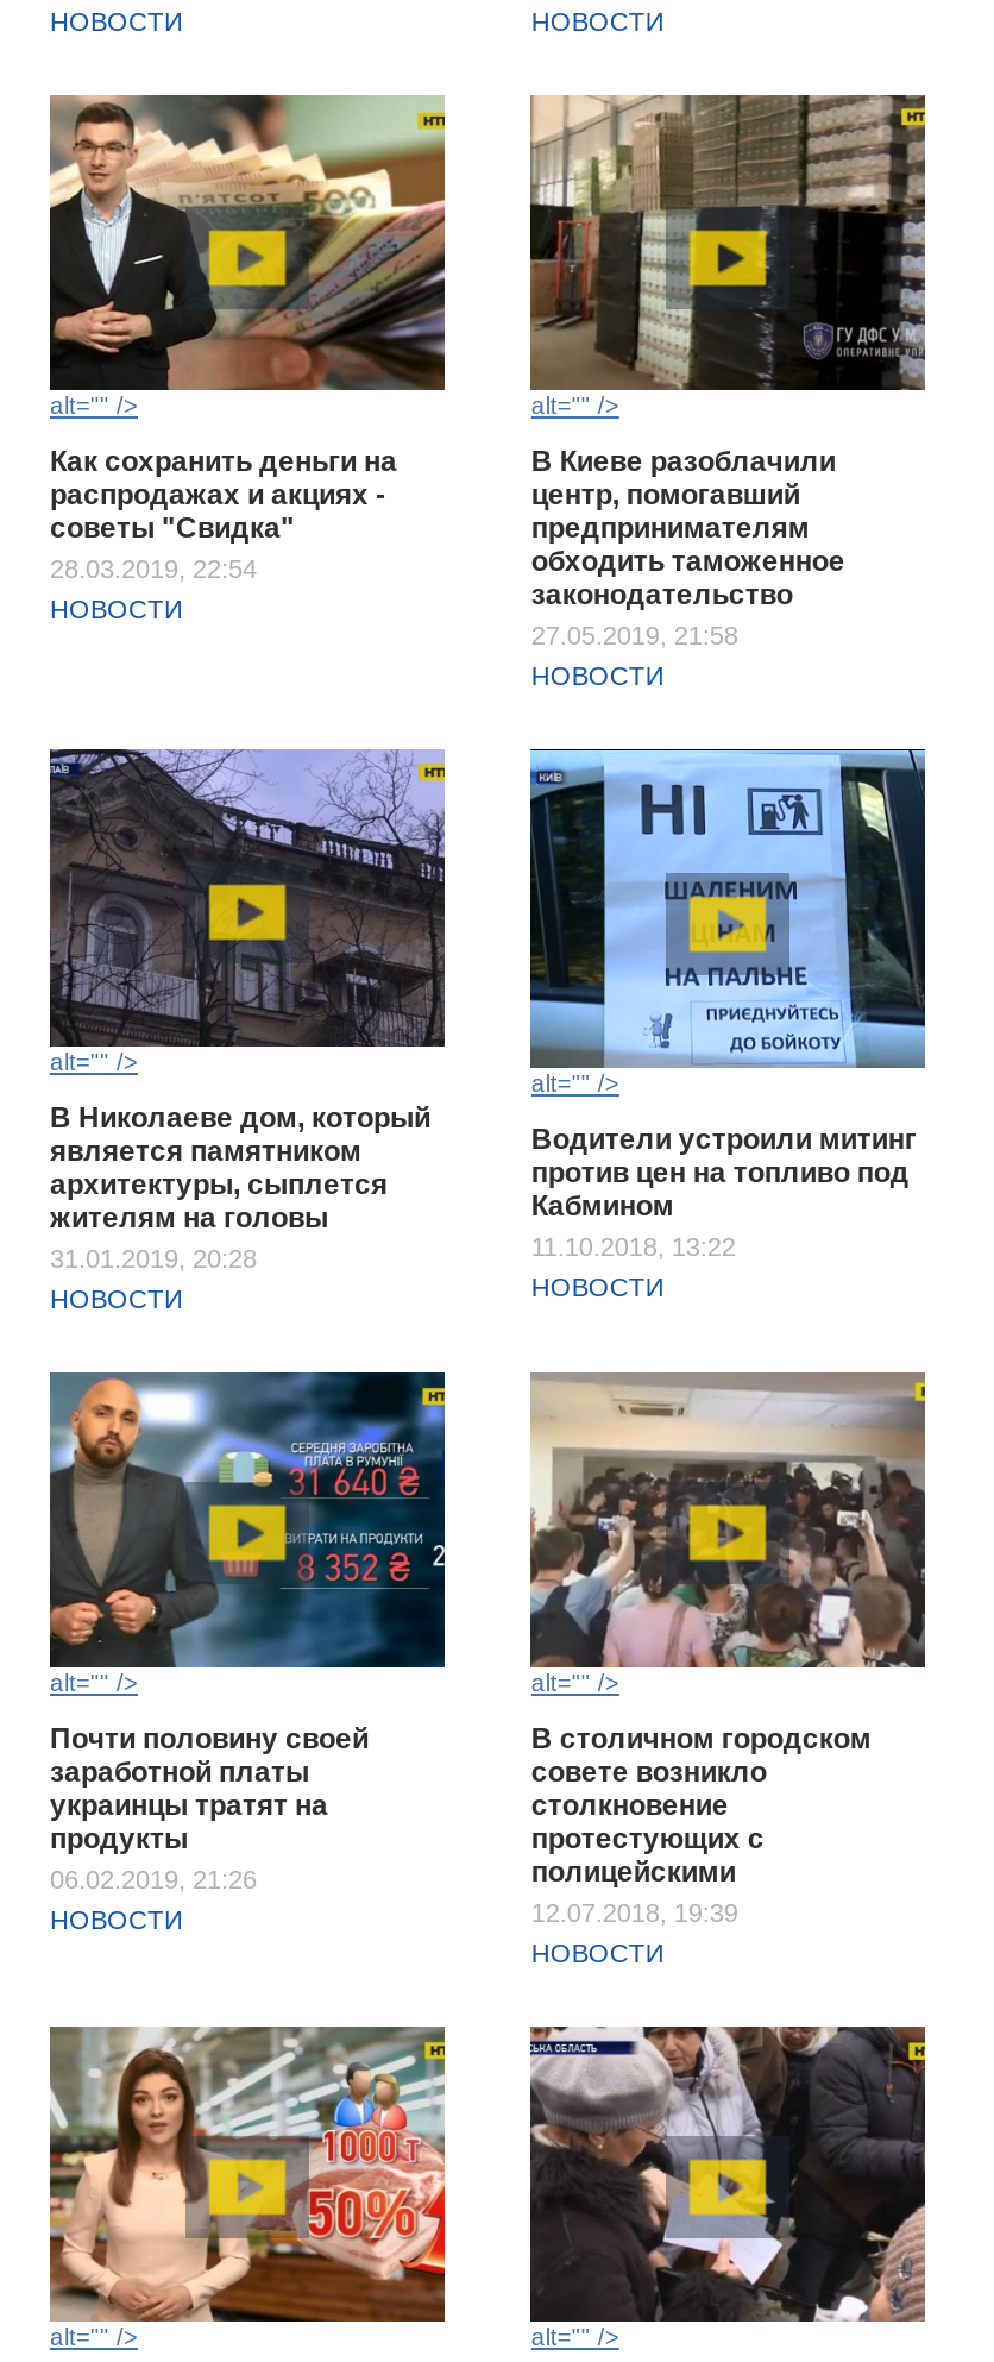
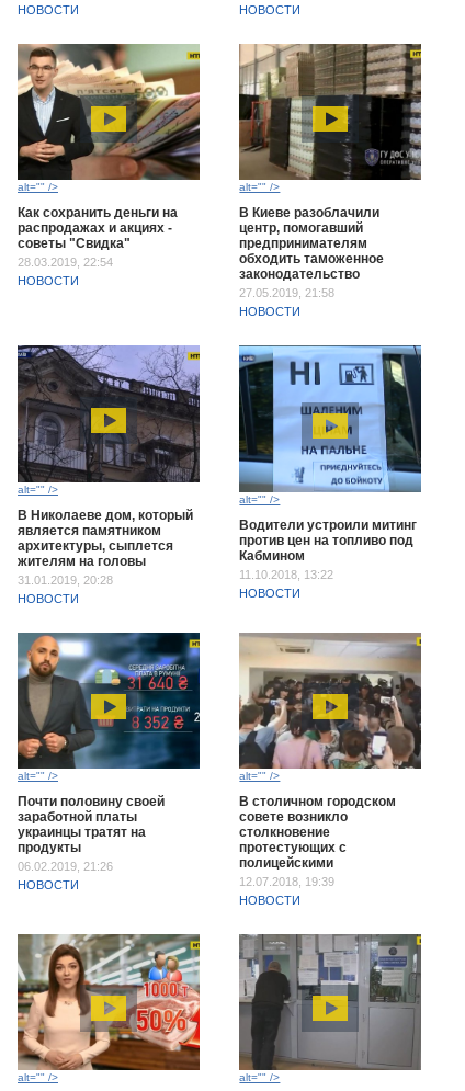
- [image]
+ [image]
